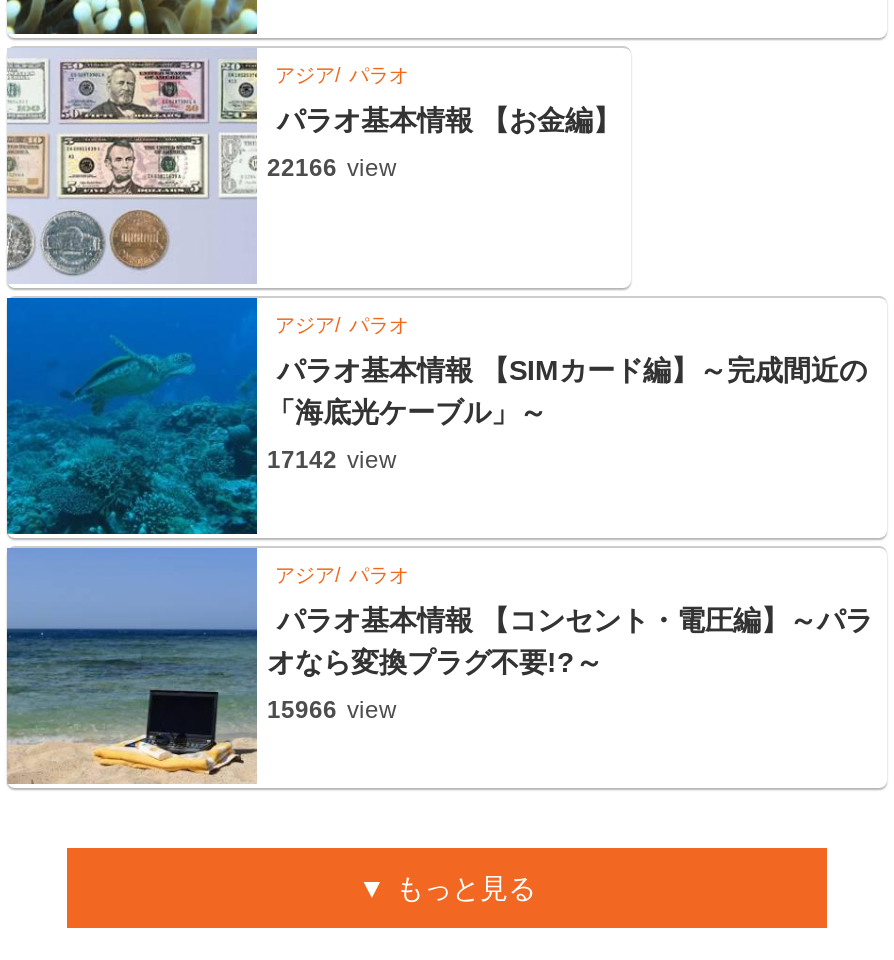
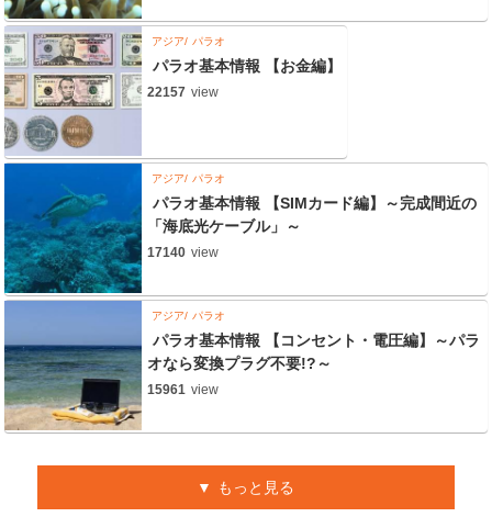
- 22166 view
+ 22157 view

- 17142 view
+ 17140 view

- 15966 view
+ 15961 view
